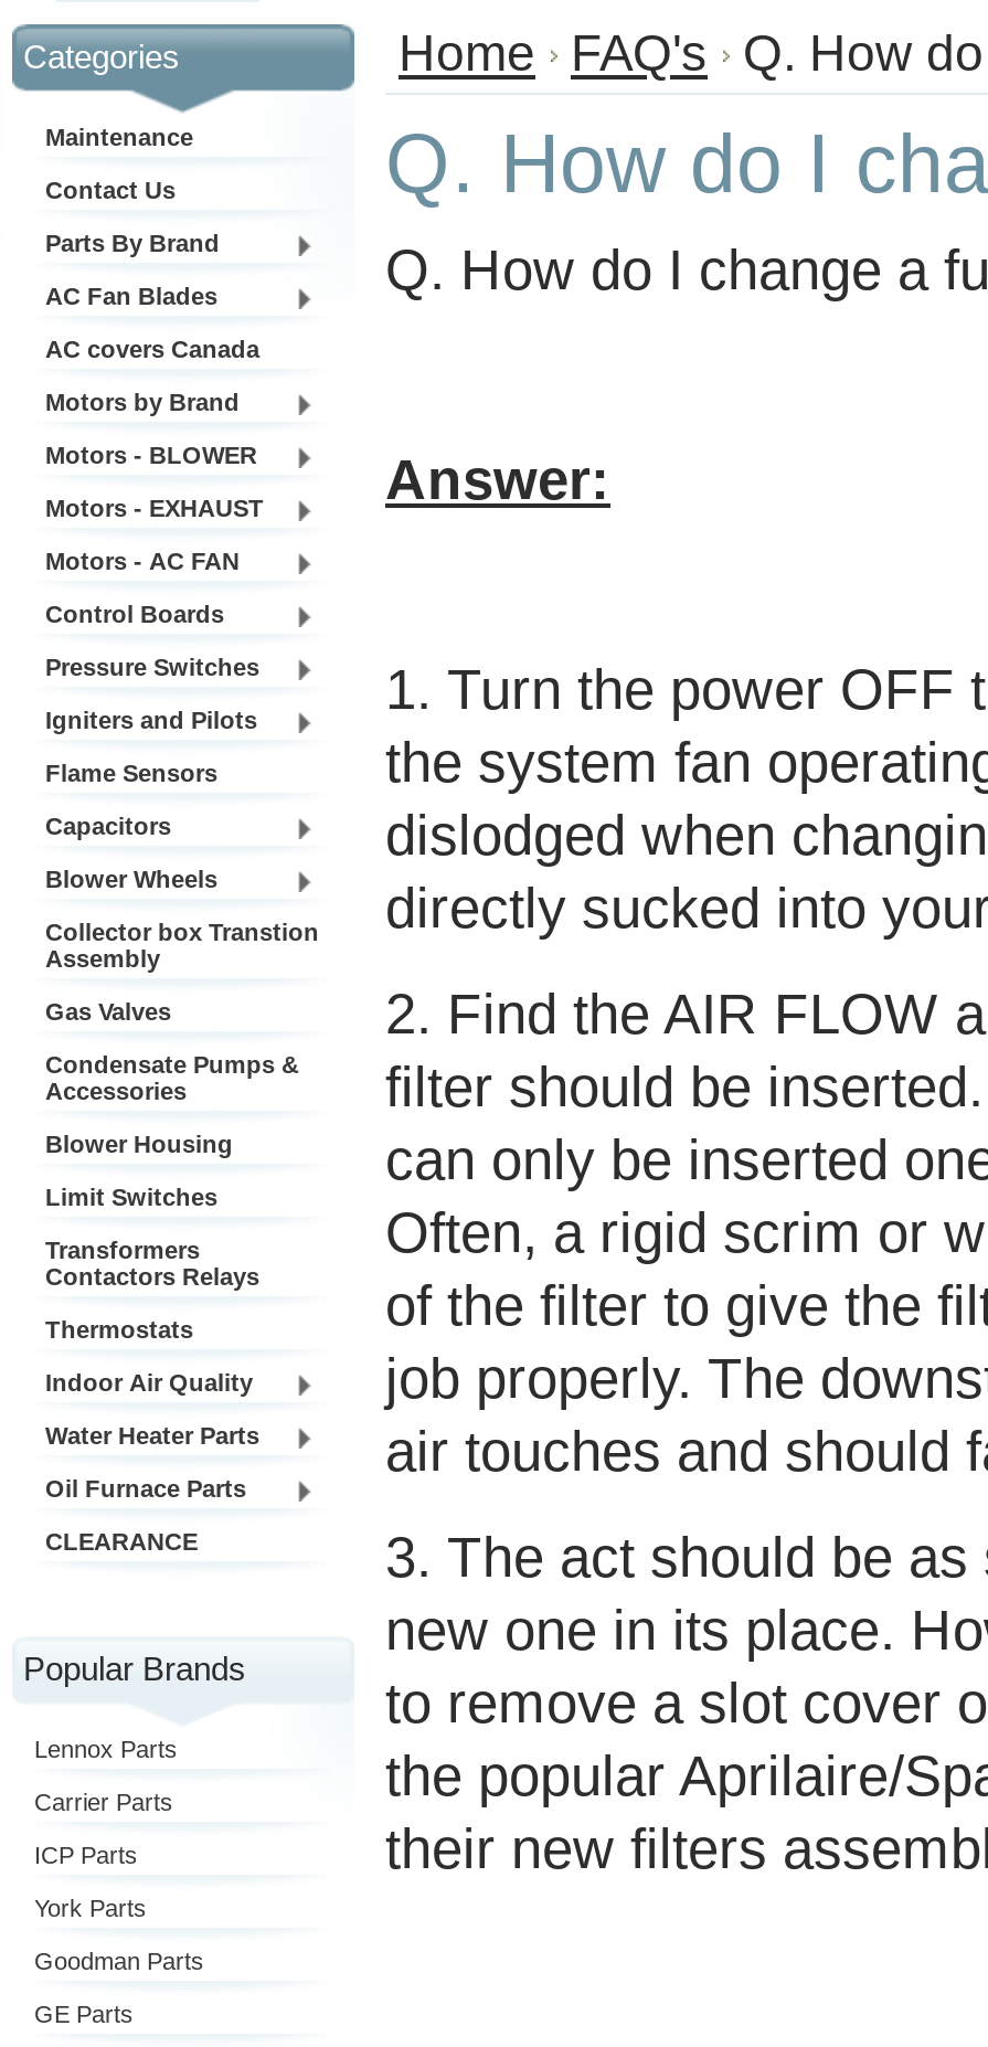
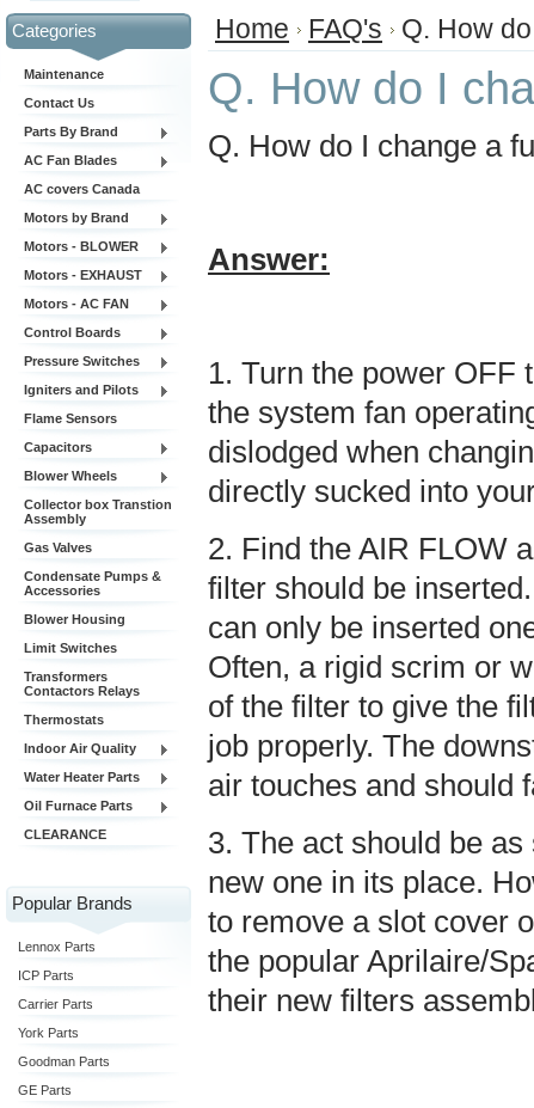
moved down: Carrier Parts

moved up: ICP Parts
